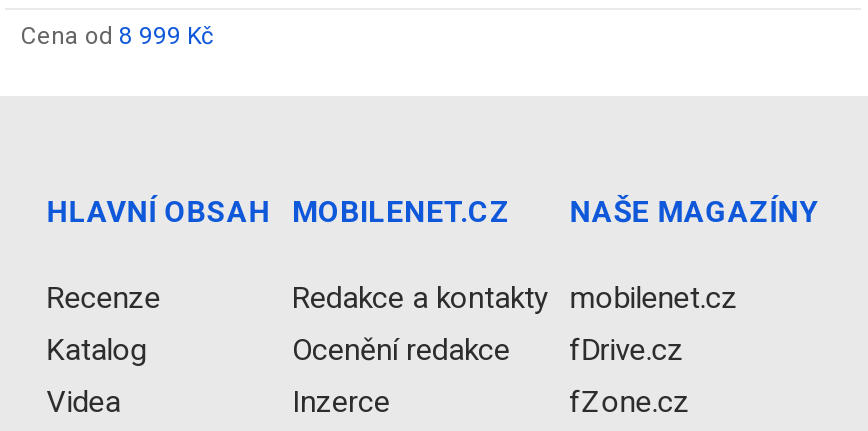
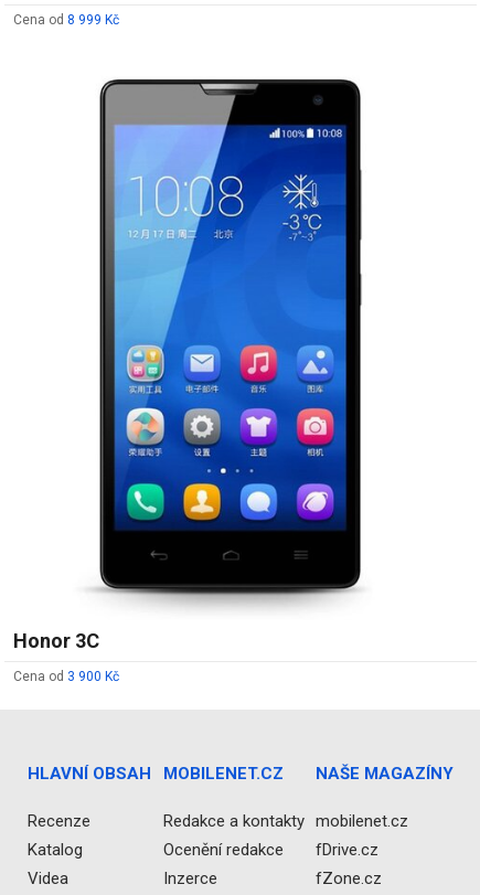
+ [image]
+ Honor 3C
+ Cena od 3 900 Kč
